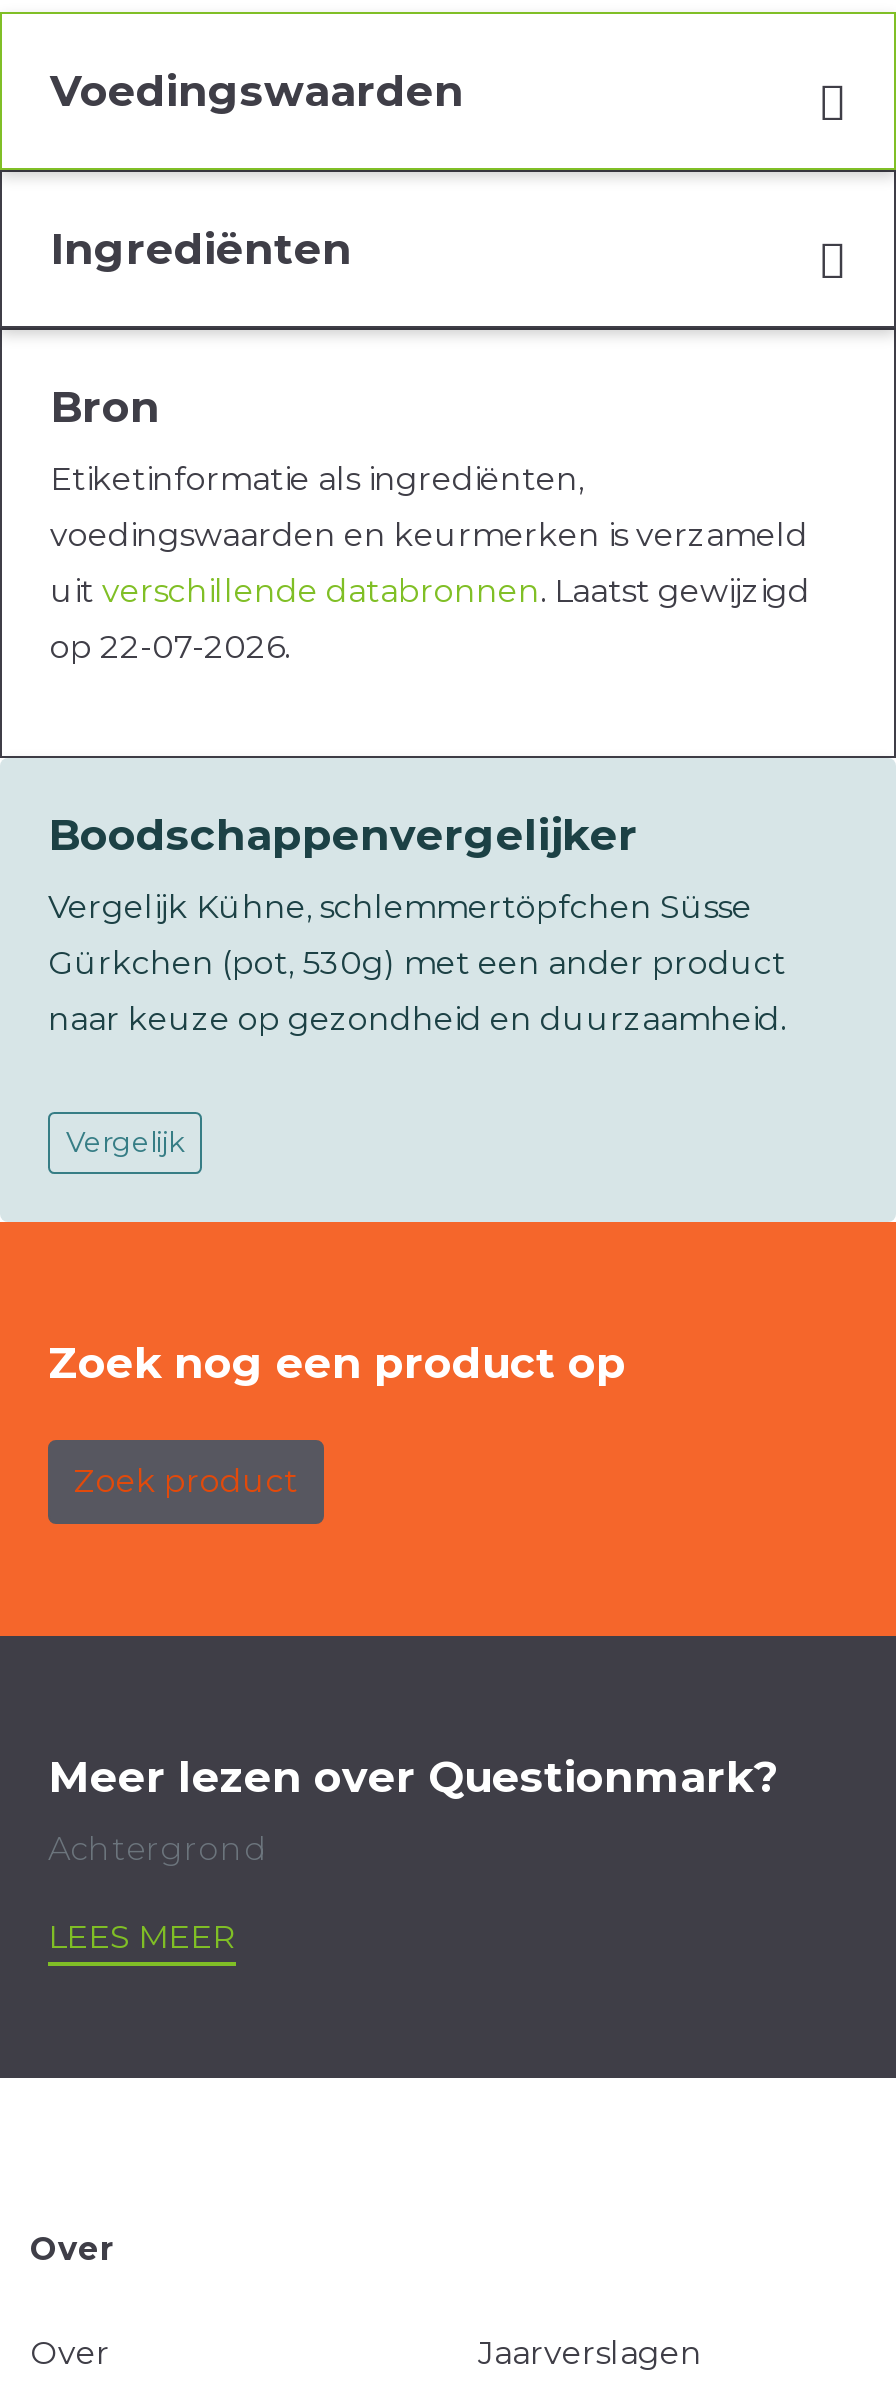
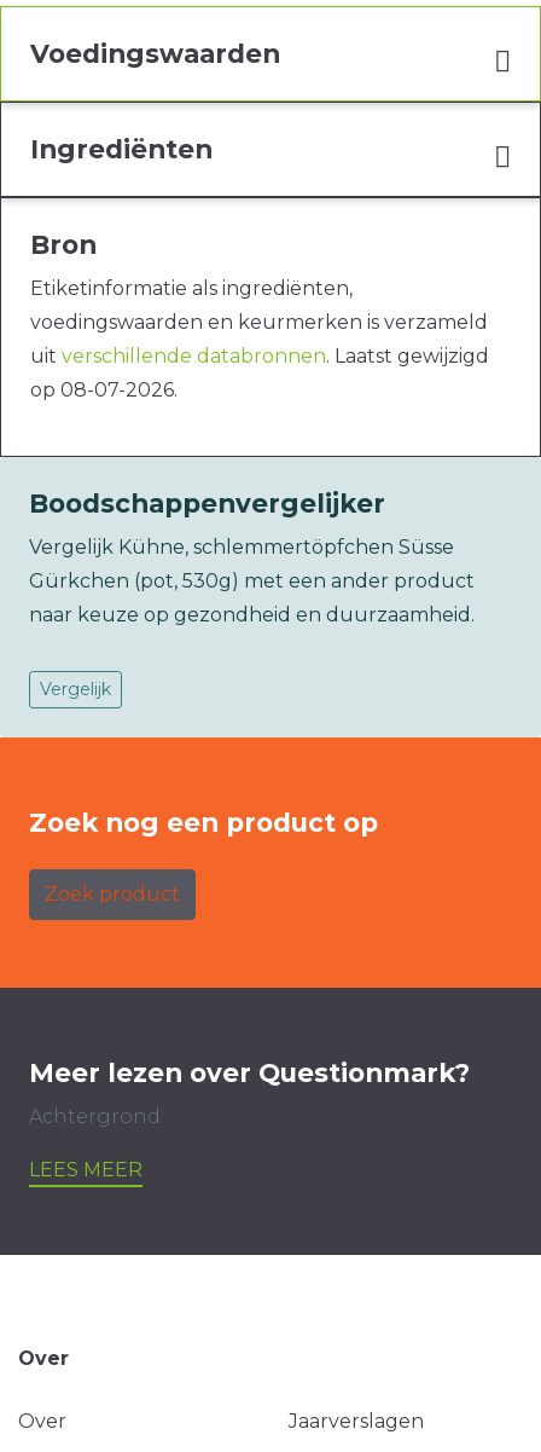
- op 22-07-2026.
+ op 08-07-2026.
